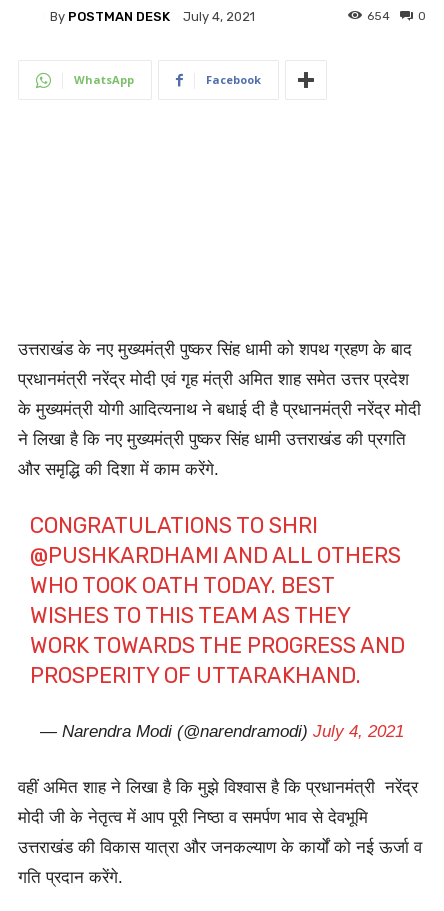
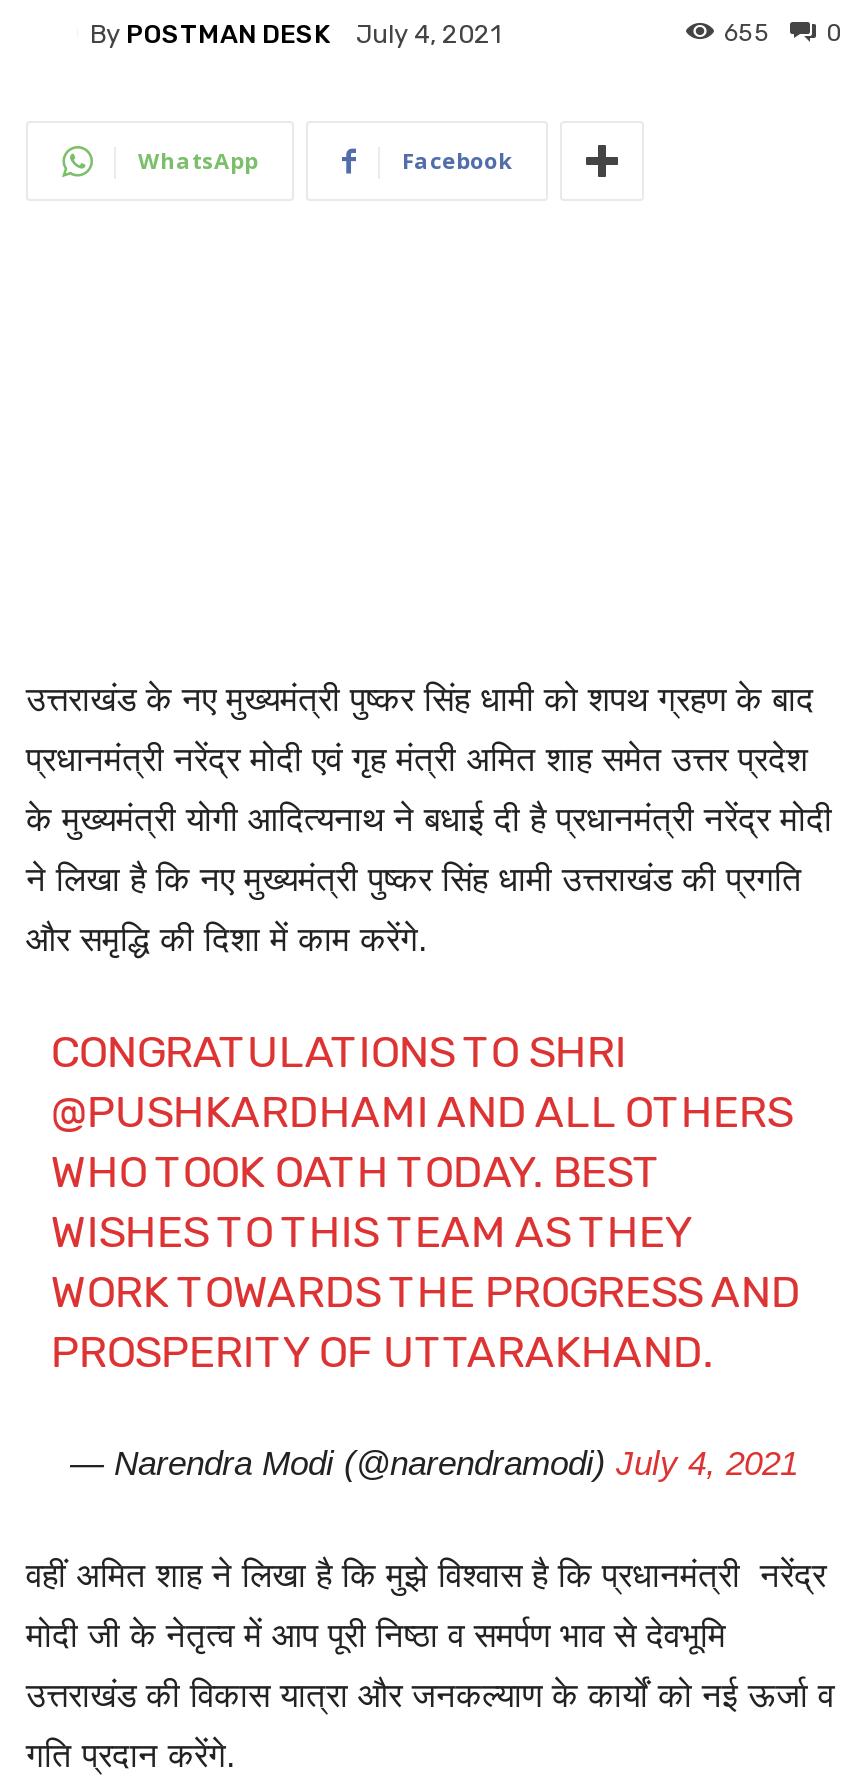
- 654 0
+ 655 0
